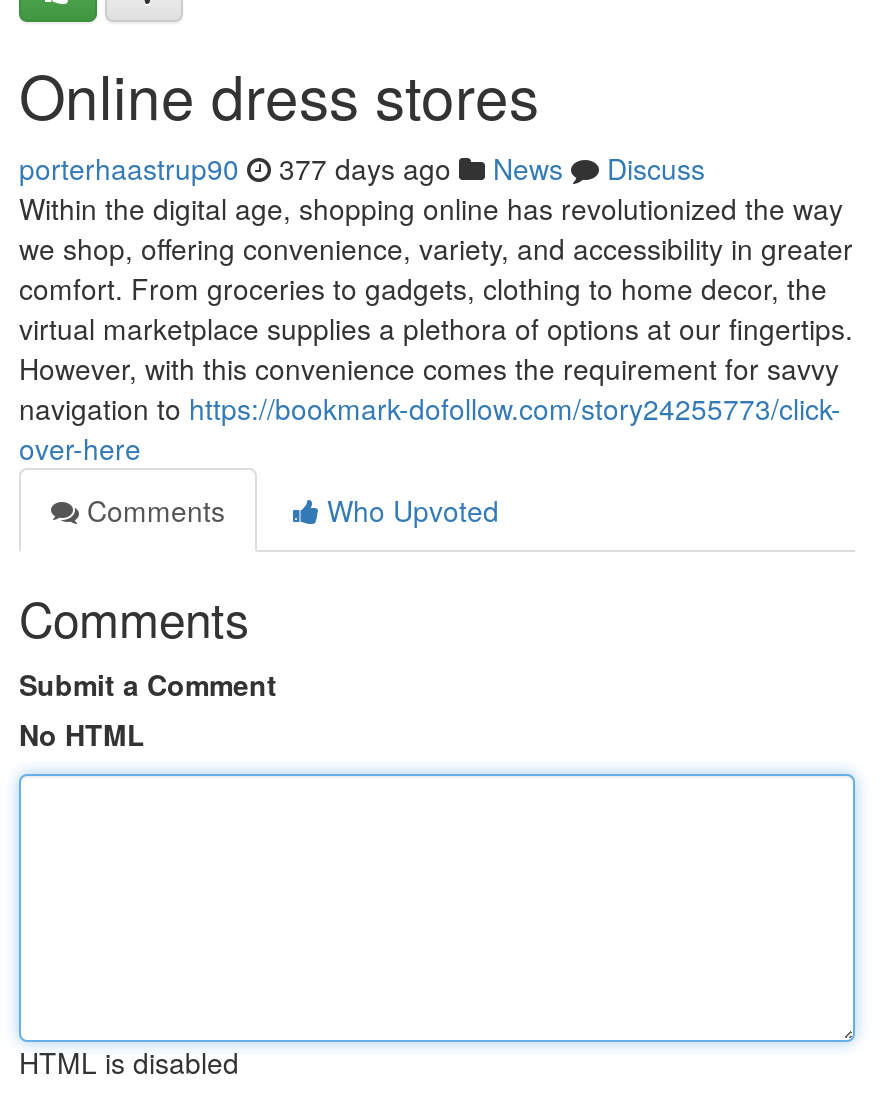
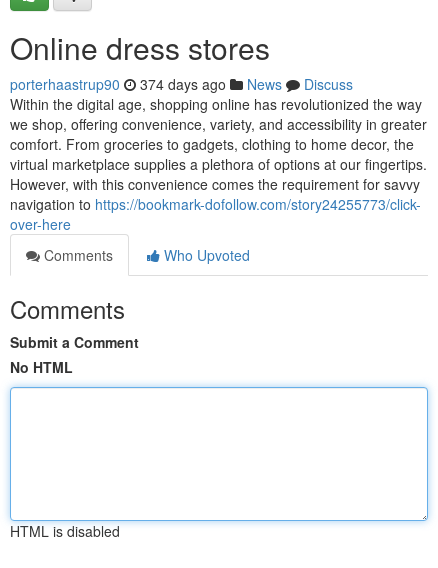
- porterhaastrup90 377 days ago News Discuss
+ porterhaastrup90 374 days ago News Discuss
